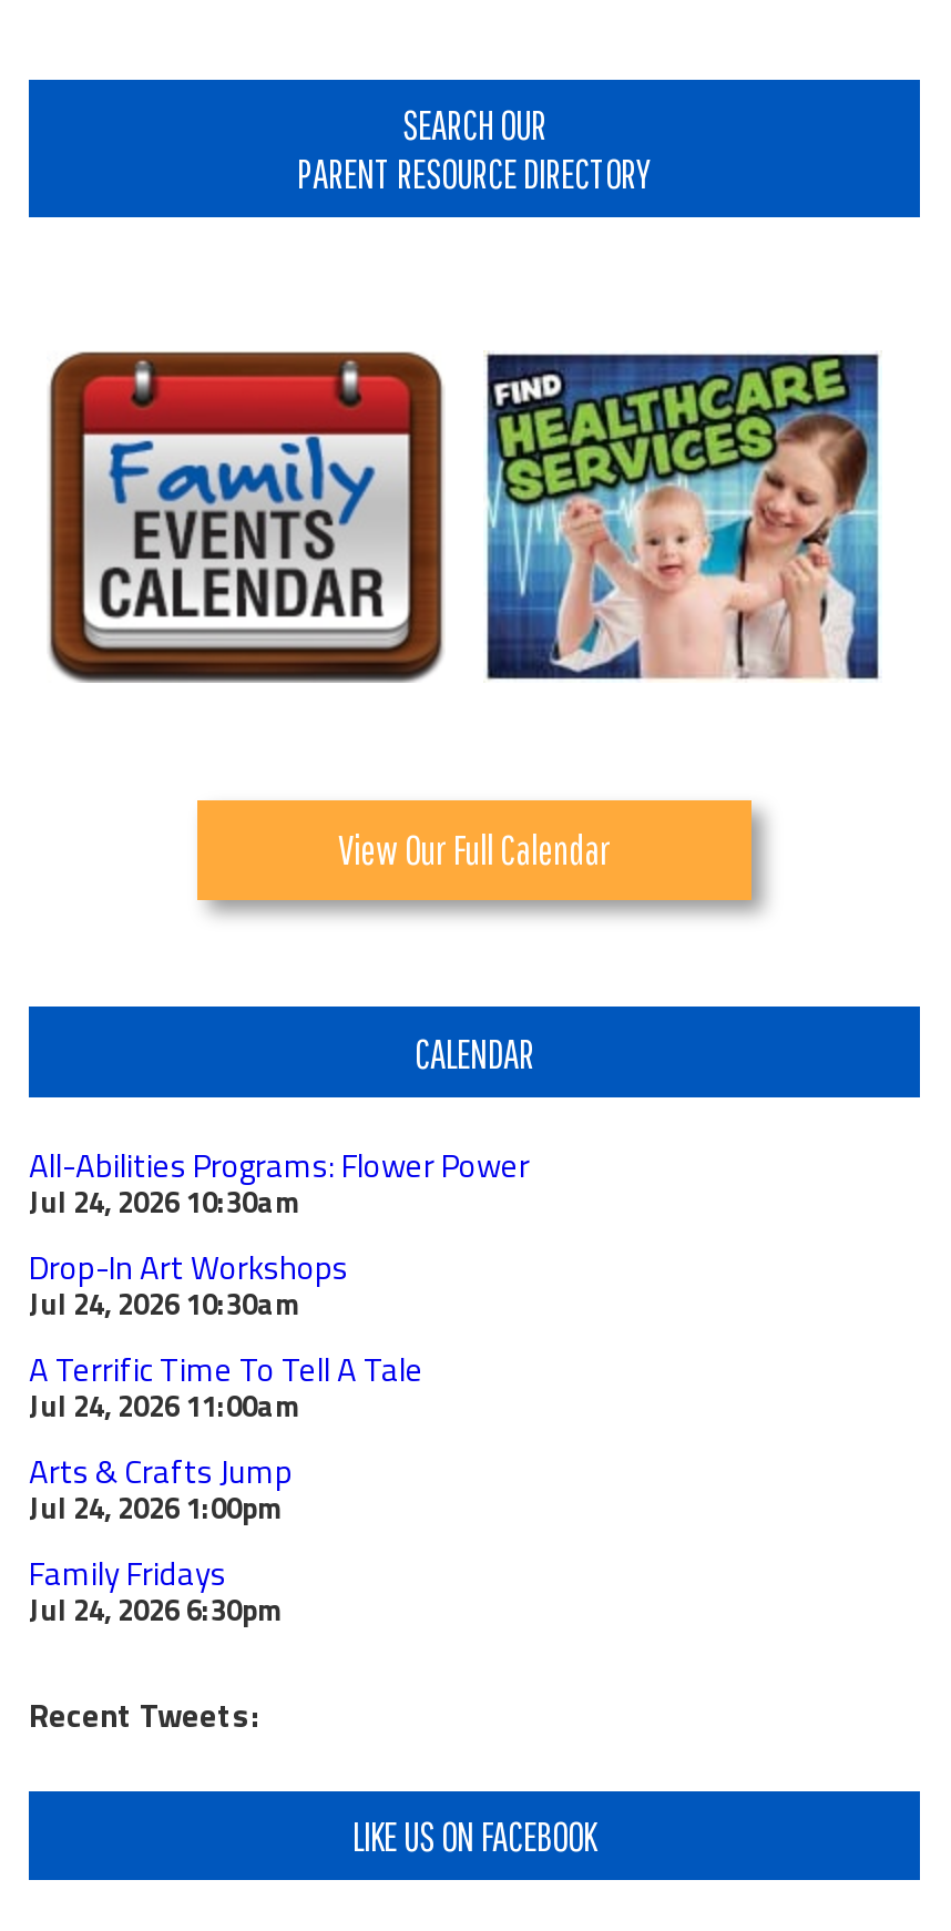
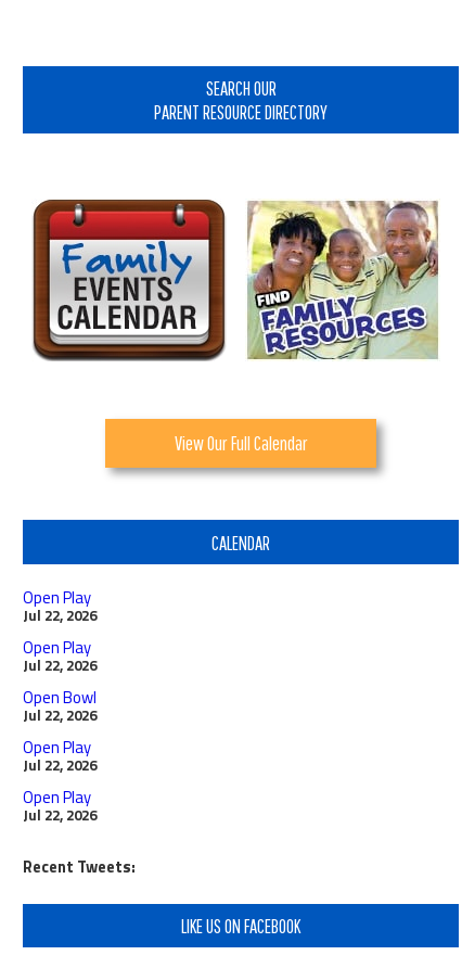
- [image]
+ [image]

- All-Abilities Programs: Flower Power
- Jul 24, 2026 10:30am
- Drop-In Art Workshops
- Jul 24, 2026 10:30am
- A Terrific Time To Tell A Tale
- Jul 24, 2026 11:00am
- Arts & Crafts Jump
- Jul 24, 2026 1:00pm
- Family Fridays
- Jul 24, 2026 6:30pm
+ Open Play
+ Jul 22, 2026
+ Open Play
+ Jul 22, 2026
+ Open Bowl
+ Jul 22, 2026
+ Open Play
+ Jul 22, 2026
+ Open Play
+ Jul 22, 2026
